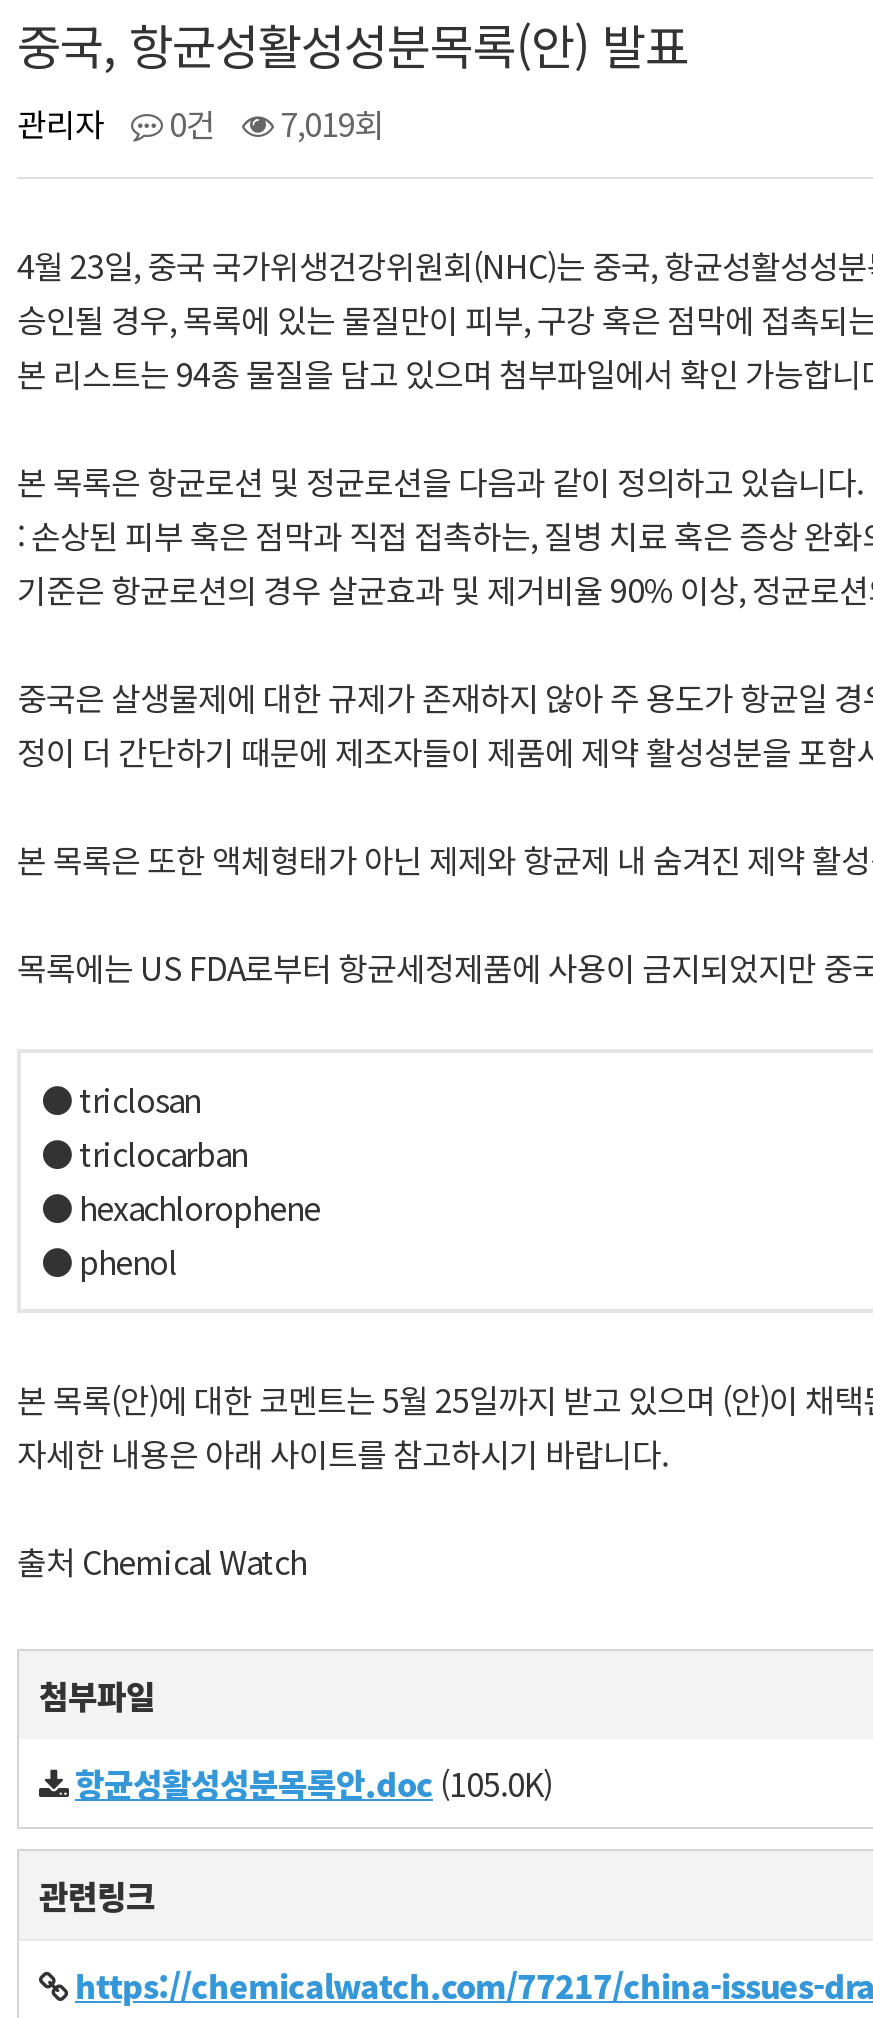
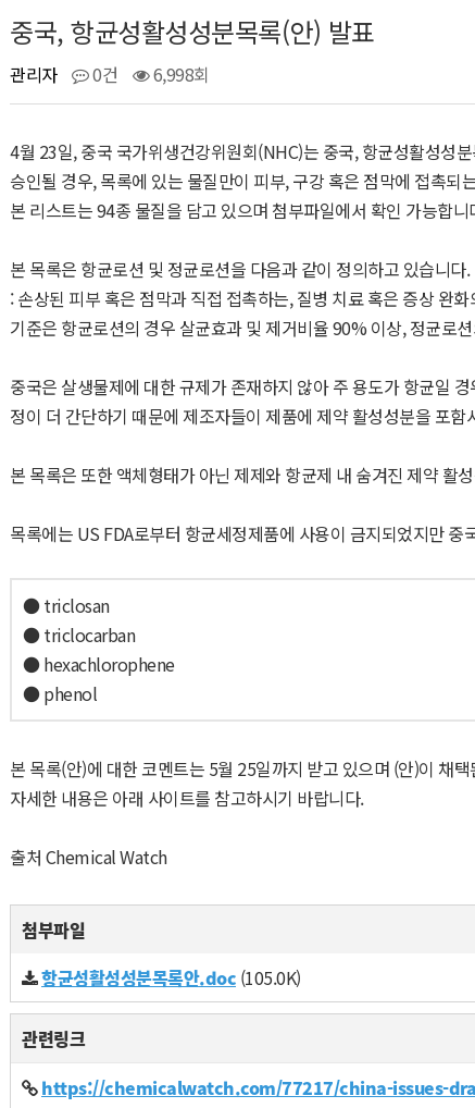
- 관리자 0건 7,019회
+ 관리자 0건 6,998회
